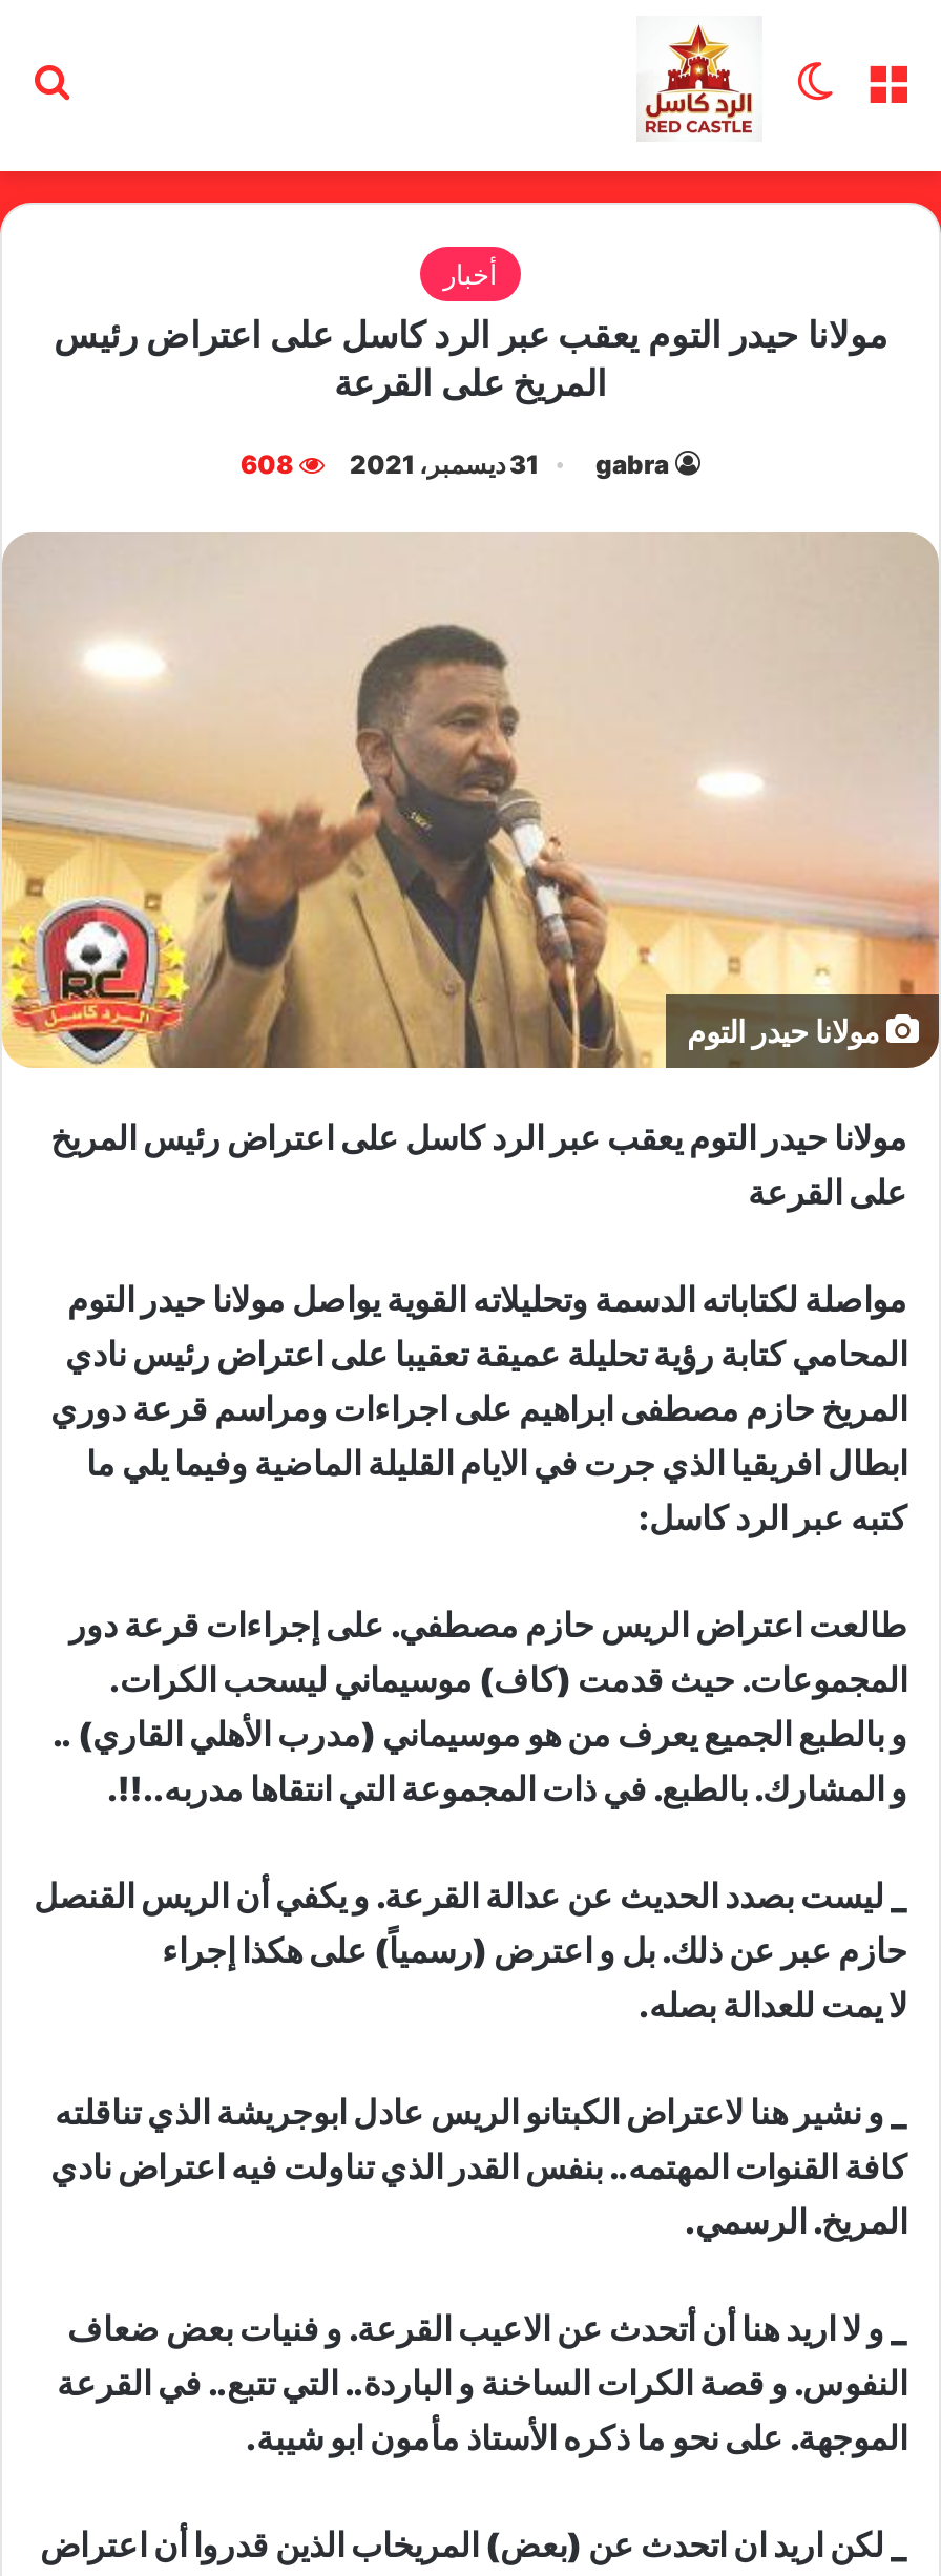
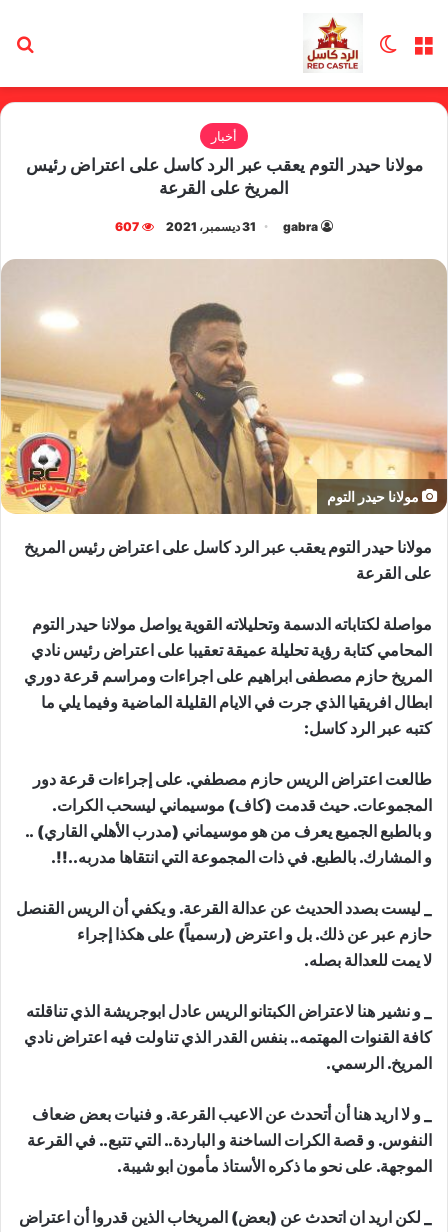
- 608
+ 607
